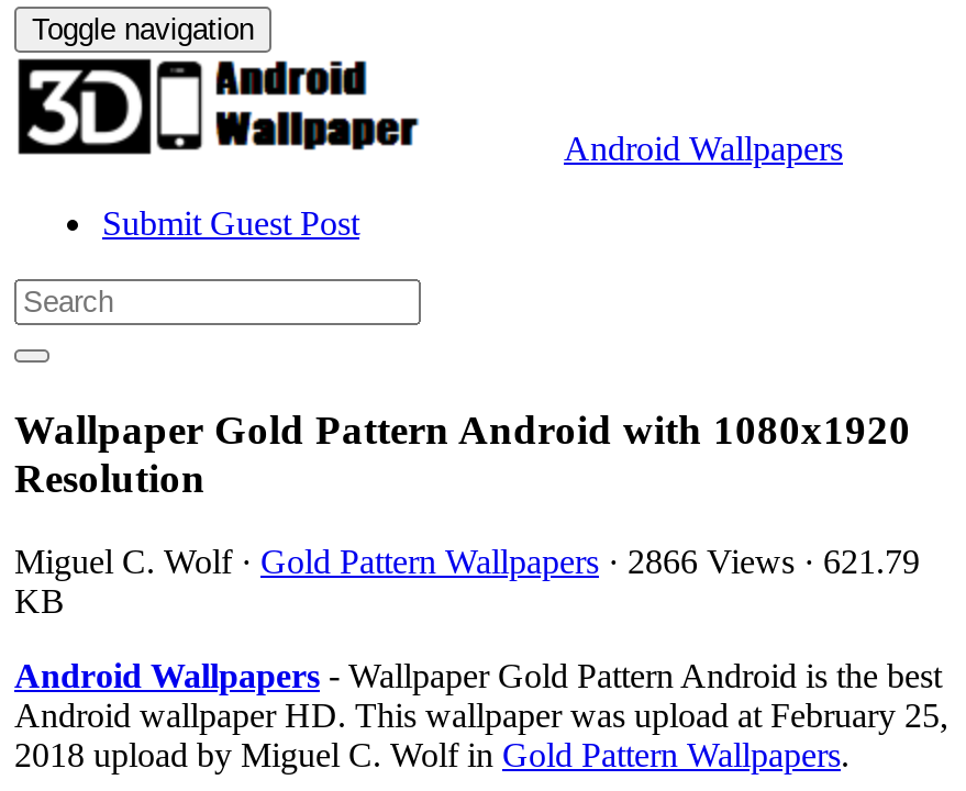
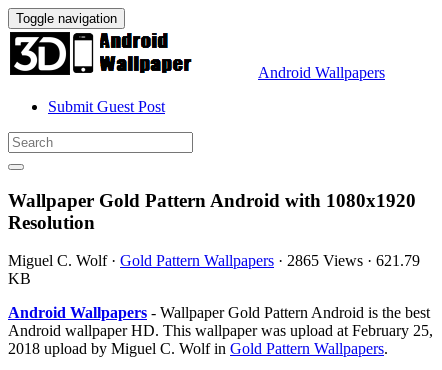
- Miguel C. Wolf · Gold Pattern Wallpapers · 2866 Views · 621.79
+ Miguel C. Wolf · Gold Pattern Wallpapers · 2865 Views · 621.79
